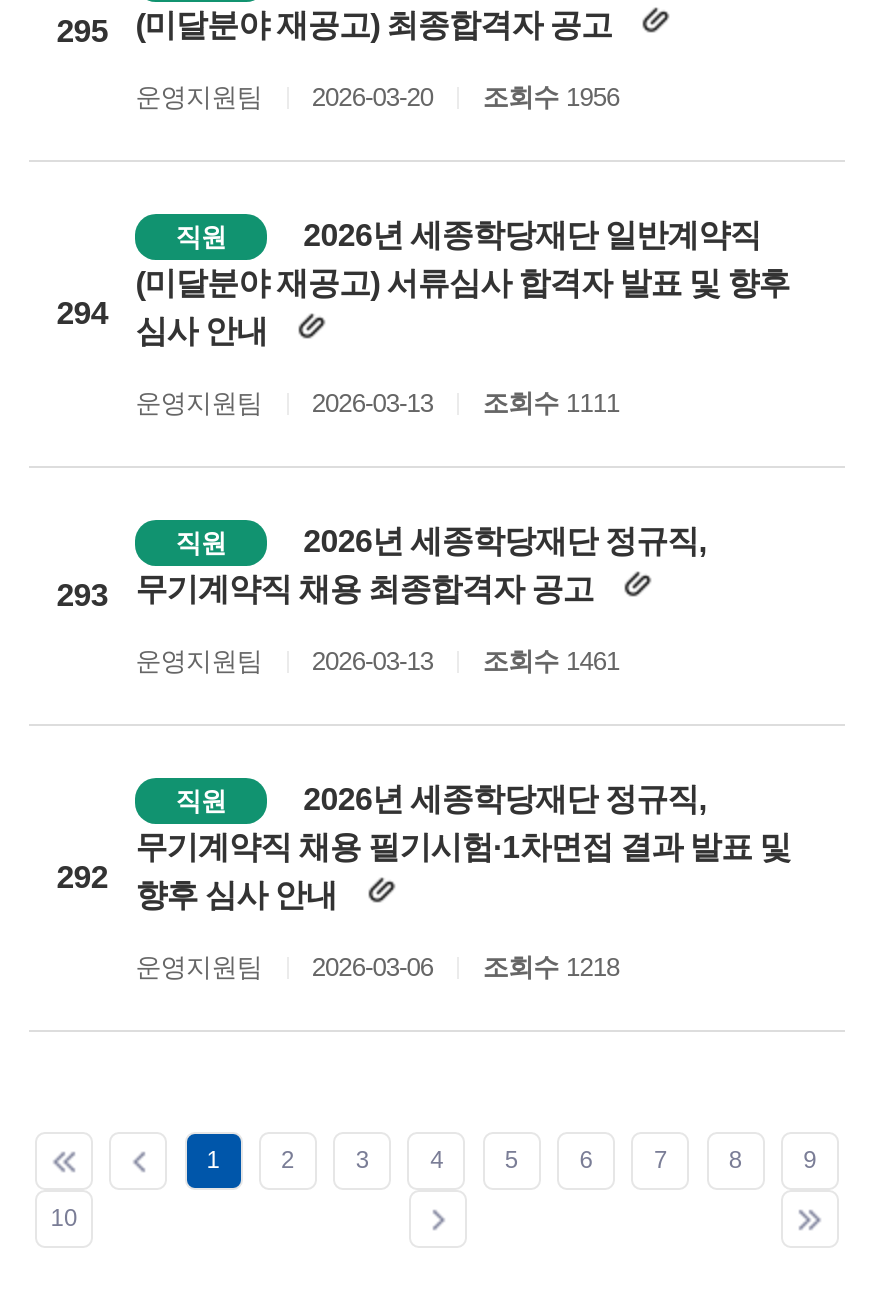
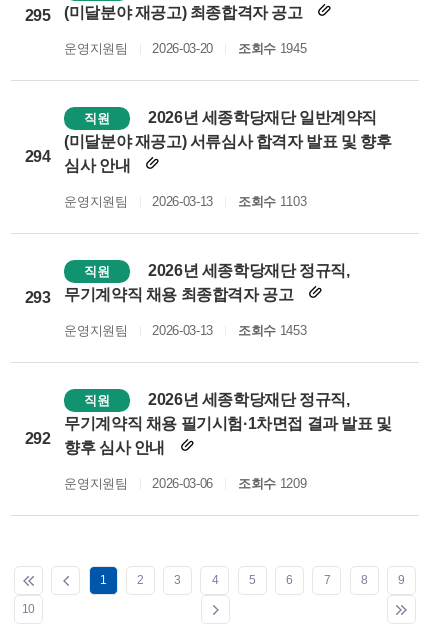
- 운영지원팀 2026-03-20 조회수 1956
+ 운영지원팀 2026-03-20 조회수 1945

- 운영지원팀 2026-03-13 조회수 1111
+ 운영지원팀 2026-03-13 조회수 1103

- 운영지원팀 2026-03-13 조회수 1461
+ 운영지원팀 2026-03-13 조회수 1453

- 운영지원팀 2026-03-06 조회수 1218
+ 운영지원팀 2026-03-06 조회수 1209
